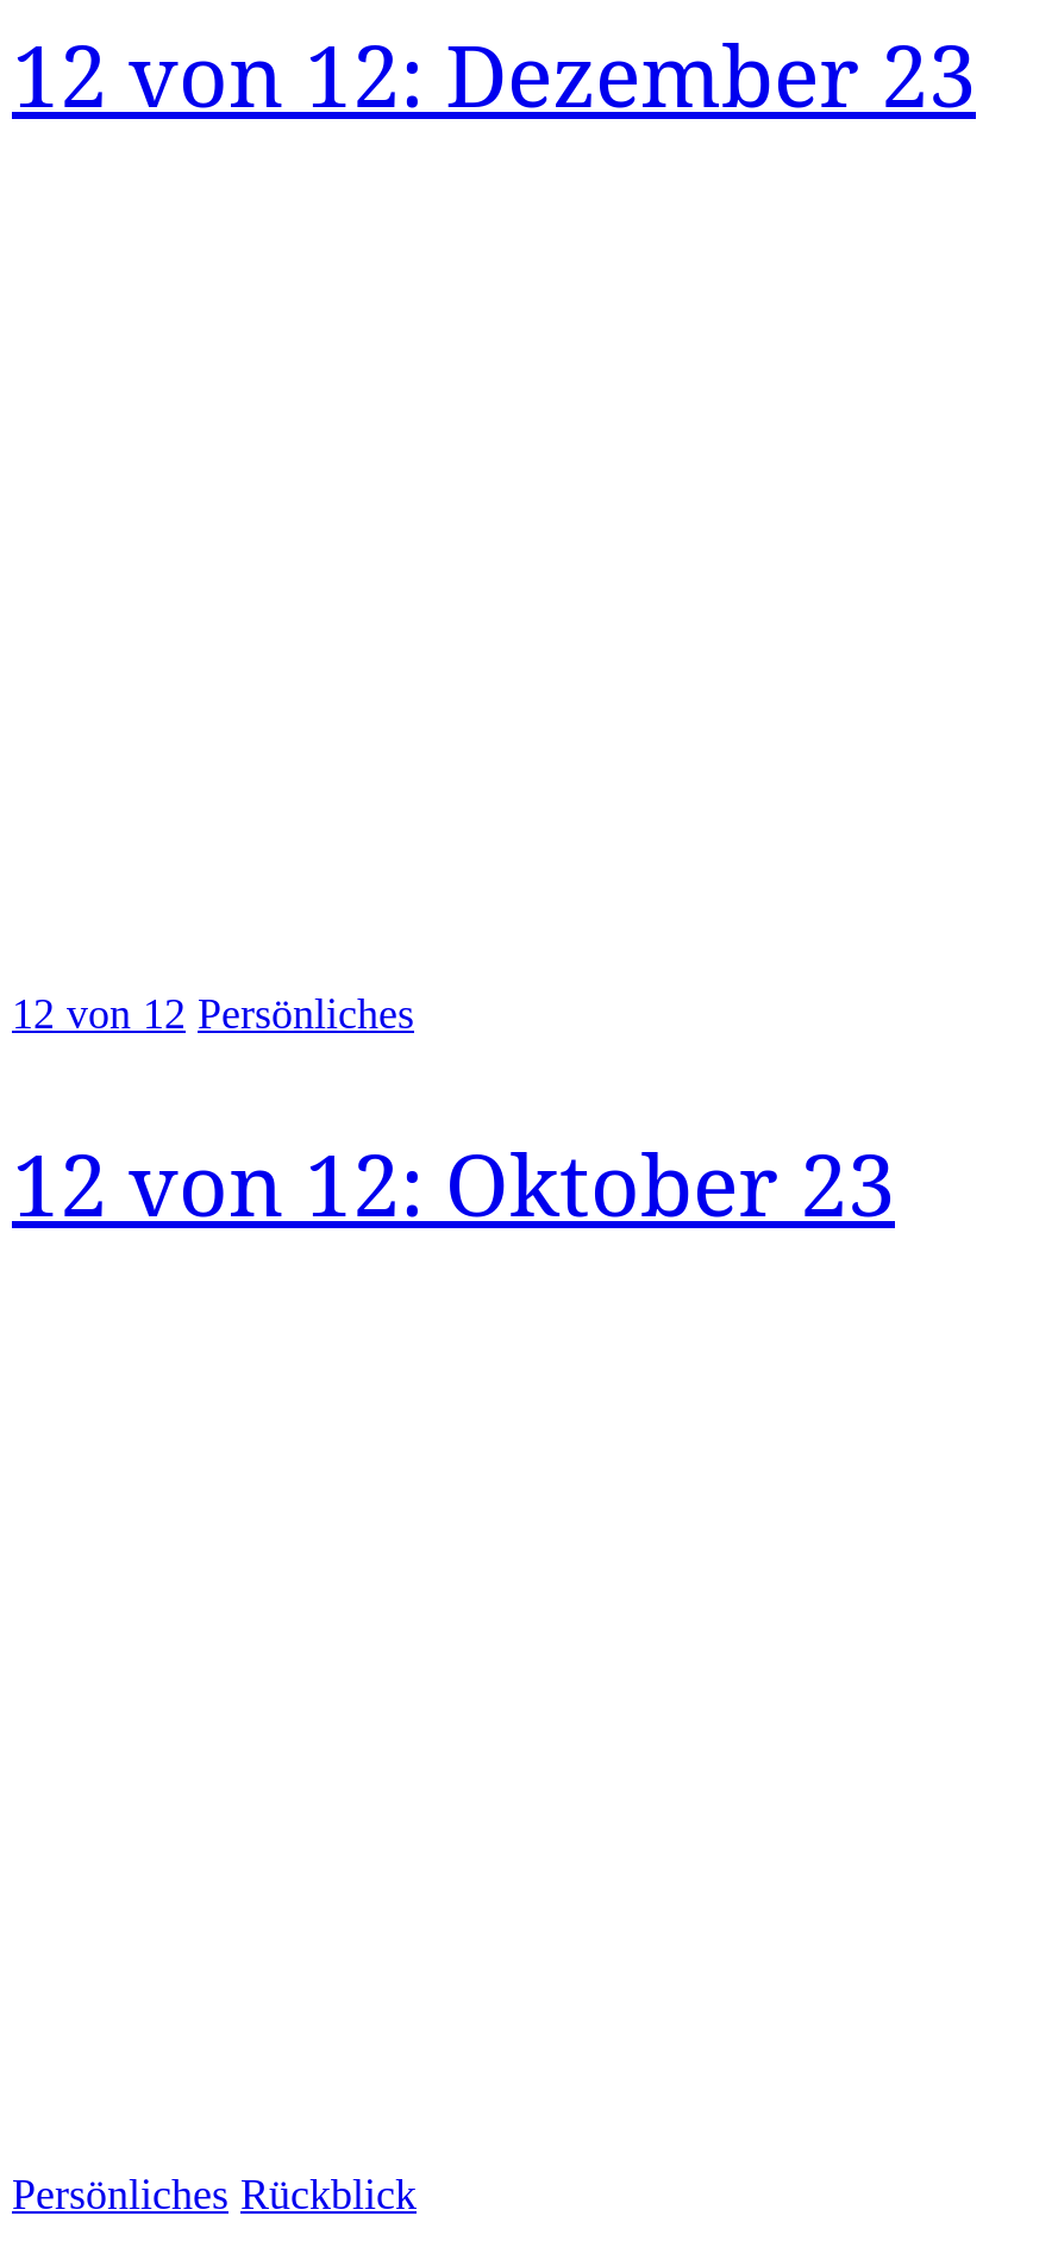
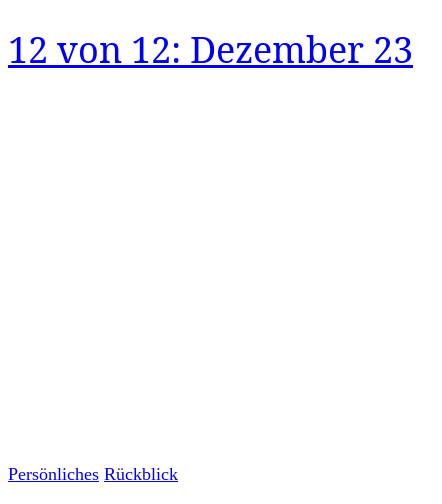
- 12 von 12 Persönliches
- 12 von 12: Oktober 23
